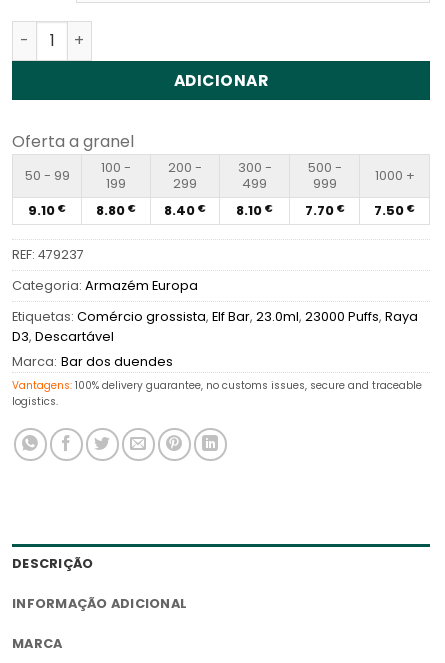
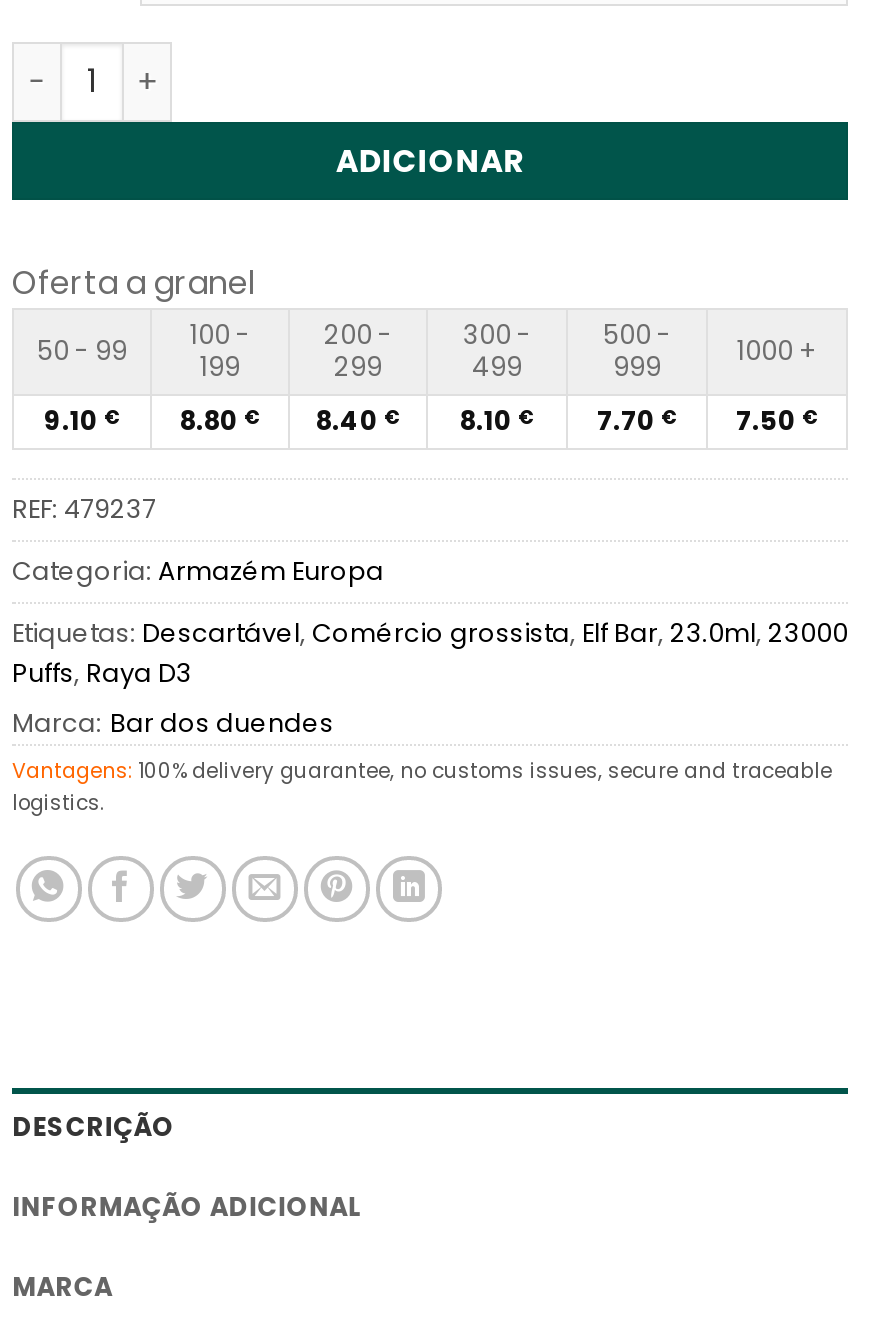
- Etiquetas: Comércio grossista, Elf Bar, 23.0ml, 23000 Puffs, Raya
- D3, Descartável
+ Etiquetas: Descartável, Comércio grossista, Elf Bar, 23.0ml, 23000
+ Puffs, Raya D3
